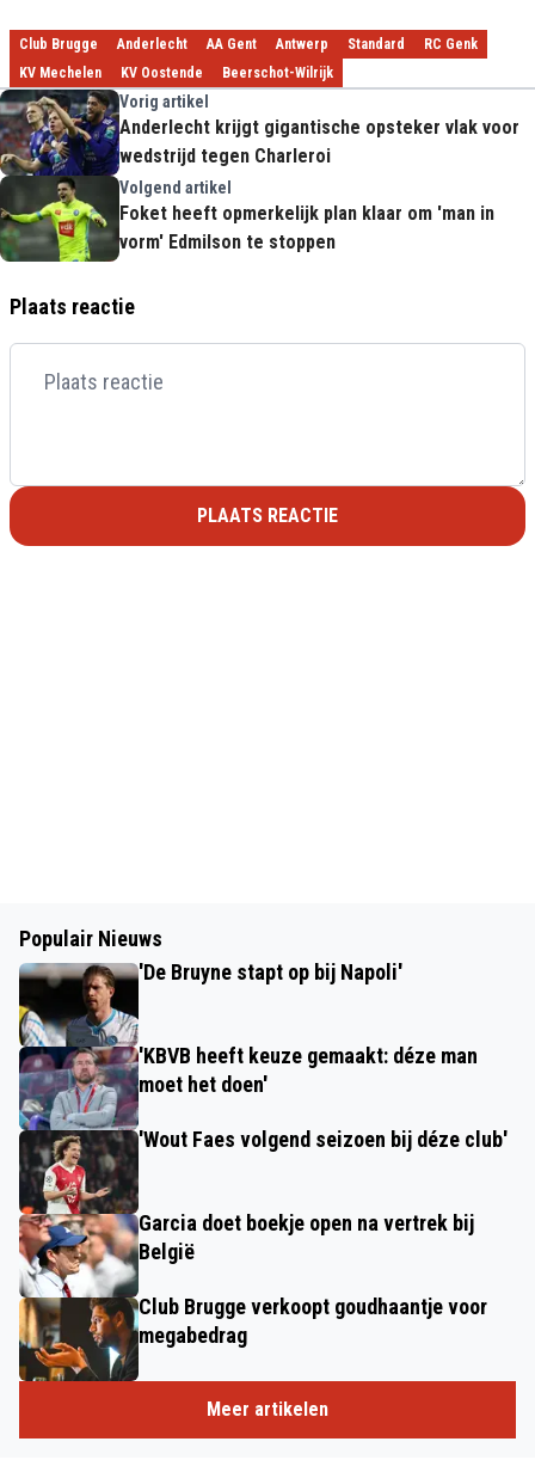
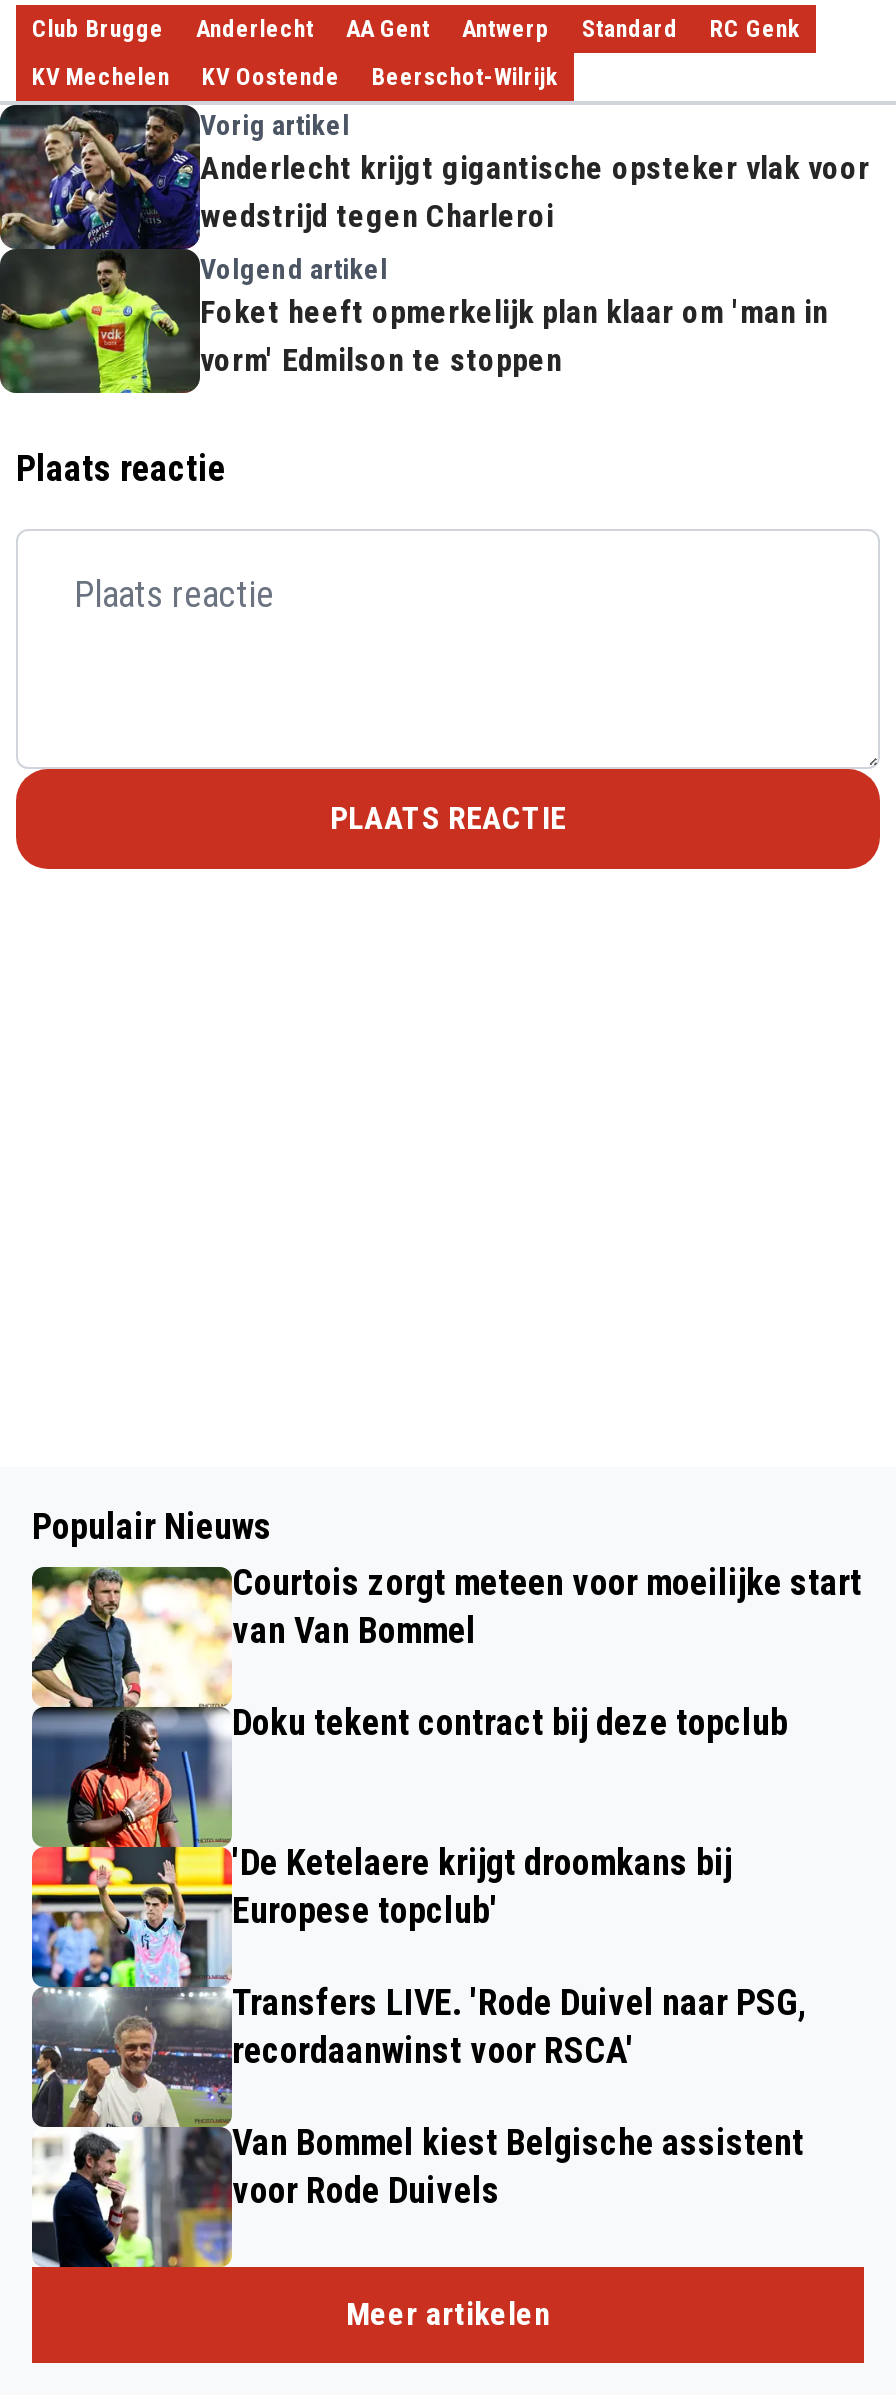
- [image]
- 'De Bruyne stapt op bij Napoli'
+ [image]
+ Courtois zorgt meteen voor moeilijke start
+ van Van Bommel

- 'KBVB heeft keuze gemaakt: déze man
- moet het doen'
+ Doku tekent contract bij deze topclub

- 'Wout Faes volgend seizoen bij déze club'
+ 'De Ketelaere krijgt droomkans bij
+ Europese topclub'

- Garcia doet boekje open na vertrek bij
- België
+ Transfers LIVE. 'Rode Duivel naar PSG,
+ recordaanwinst voor RSCA'

- Club Brugge verkoopt goudhaantje voor
- megabedrag
+ Van Bommel kiest Belgische assistent
+ voor Rode Duivels
